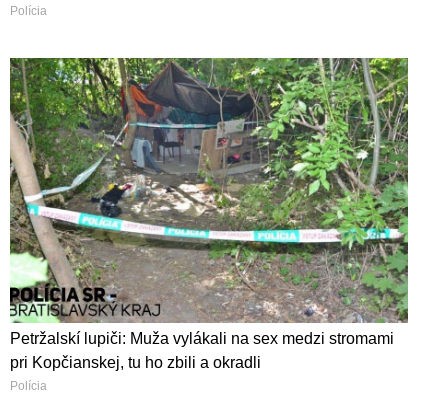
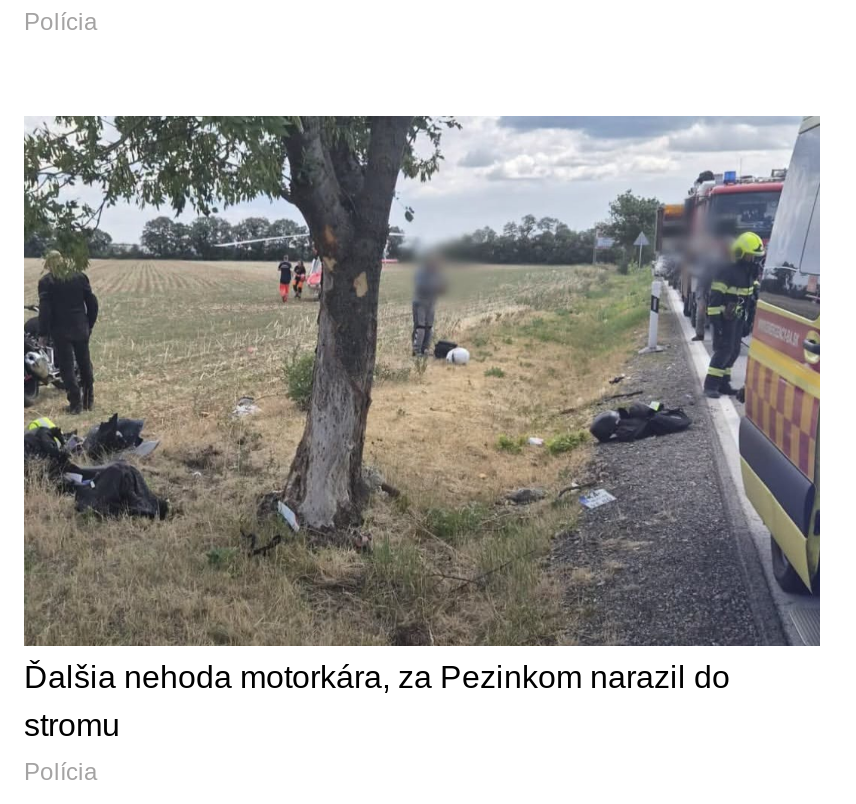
- [image]
- Petržalskí lupiči: Muža vylákali na sex medzi stromami
- pri Kopčianskej, tu ho zbili a okradli
+ [image]
+ Ďalšia nehoda motorkára, za Pezinkom narazil do
+ stromu
